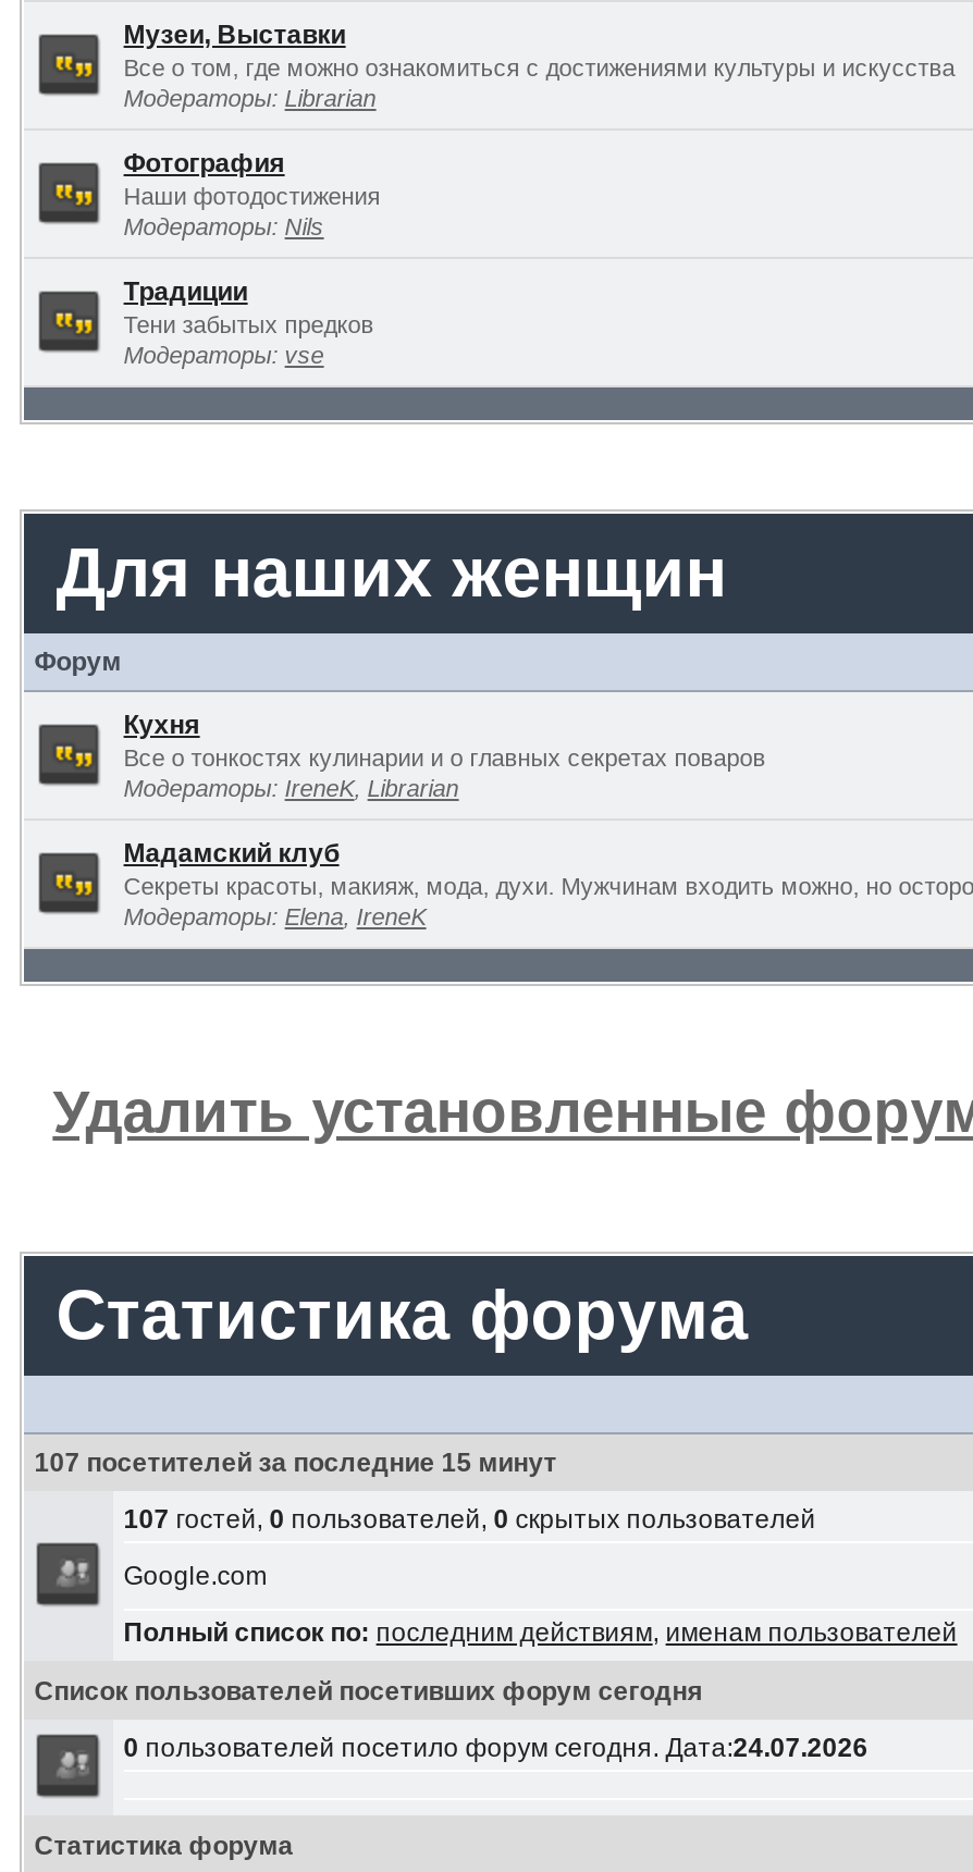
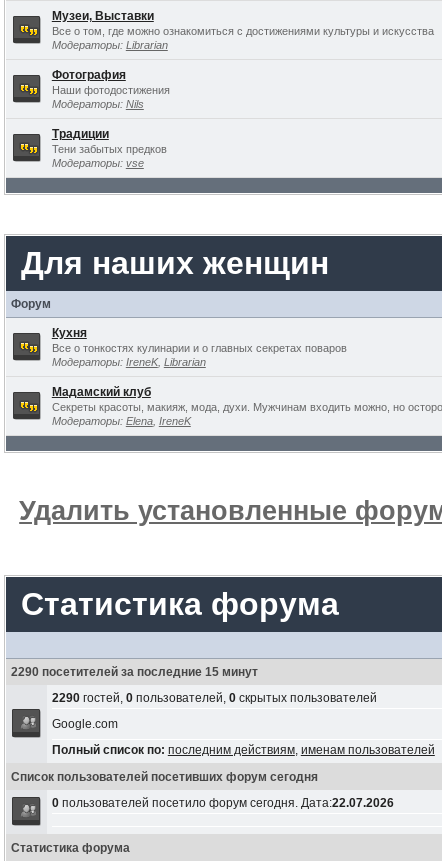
- 107 посетителей за последние 15 минут
+ 2290 посетителей за последние 15 минут

- 107 гостей, 0 пользователей, 0 скрытых пользователей
+ 2290 гостей, 0 пользователей, 0 скрытых пользователей

- 0 пользователей посетило форум сегодня. Дата:24.07.2026
+ 0 пользователей посетило форум сегодня. Дата:22.07.2026
